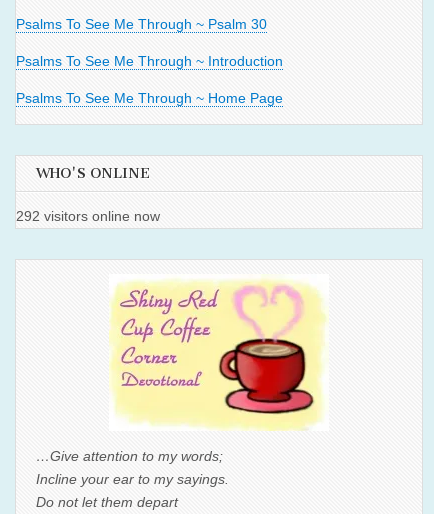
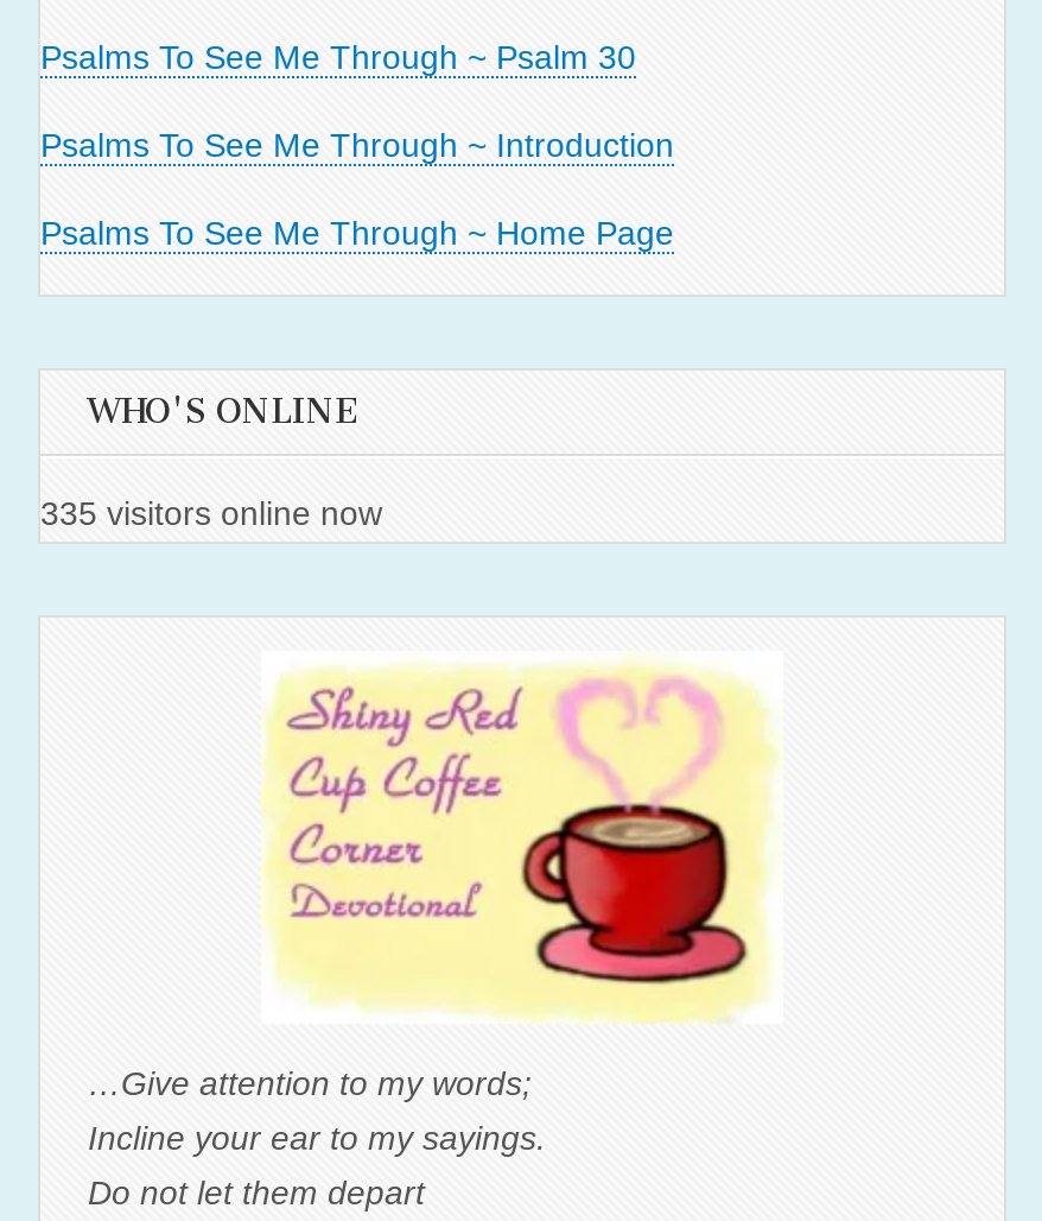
- 292 visitors online now
+ 335 visitors online now
